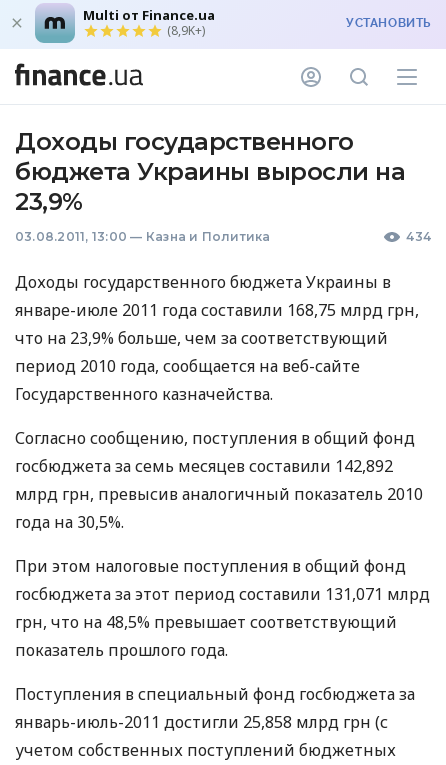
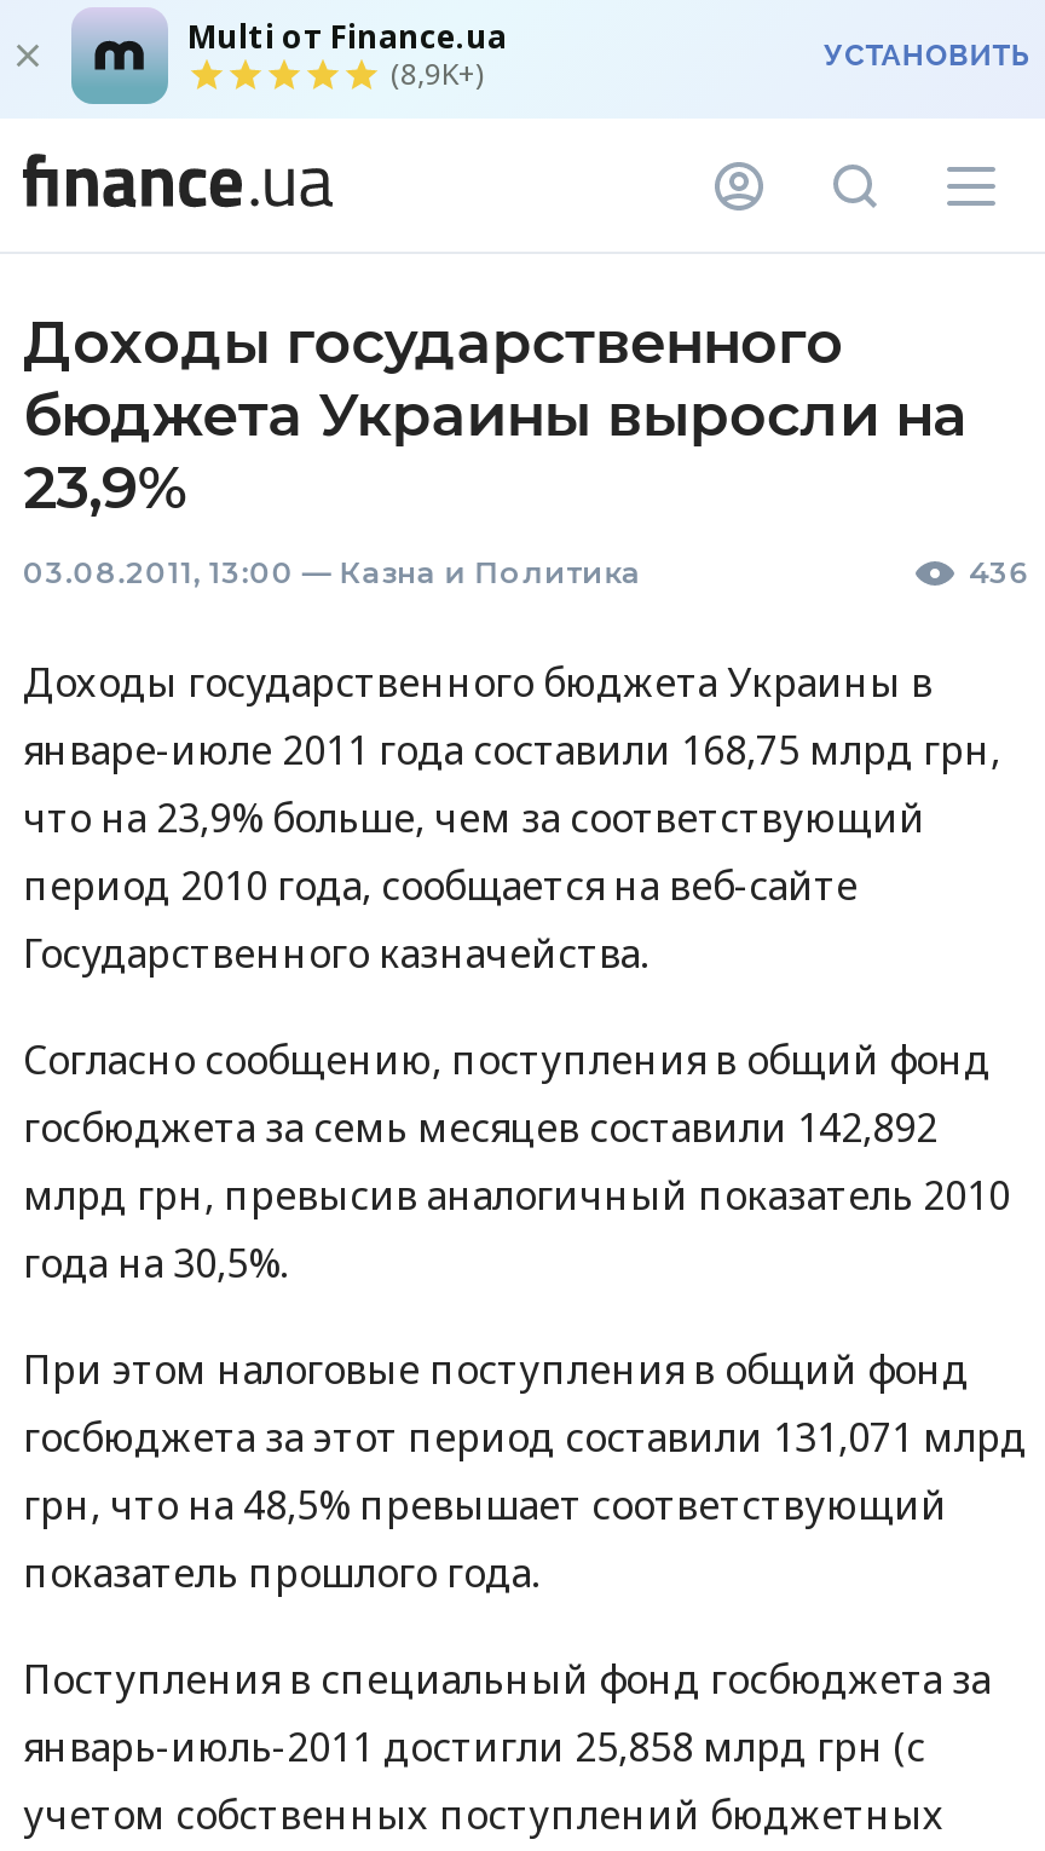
- 434
+ 436
